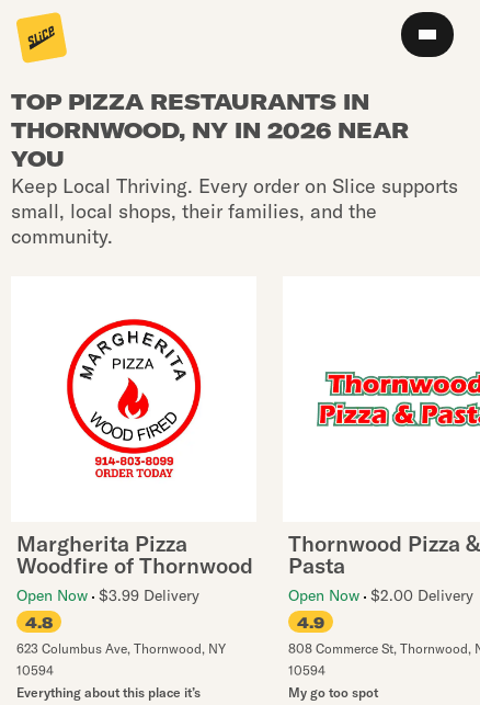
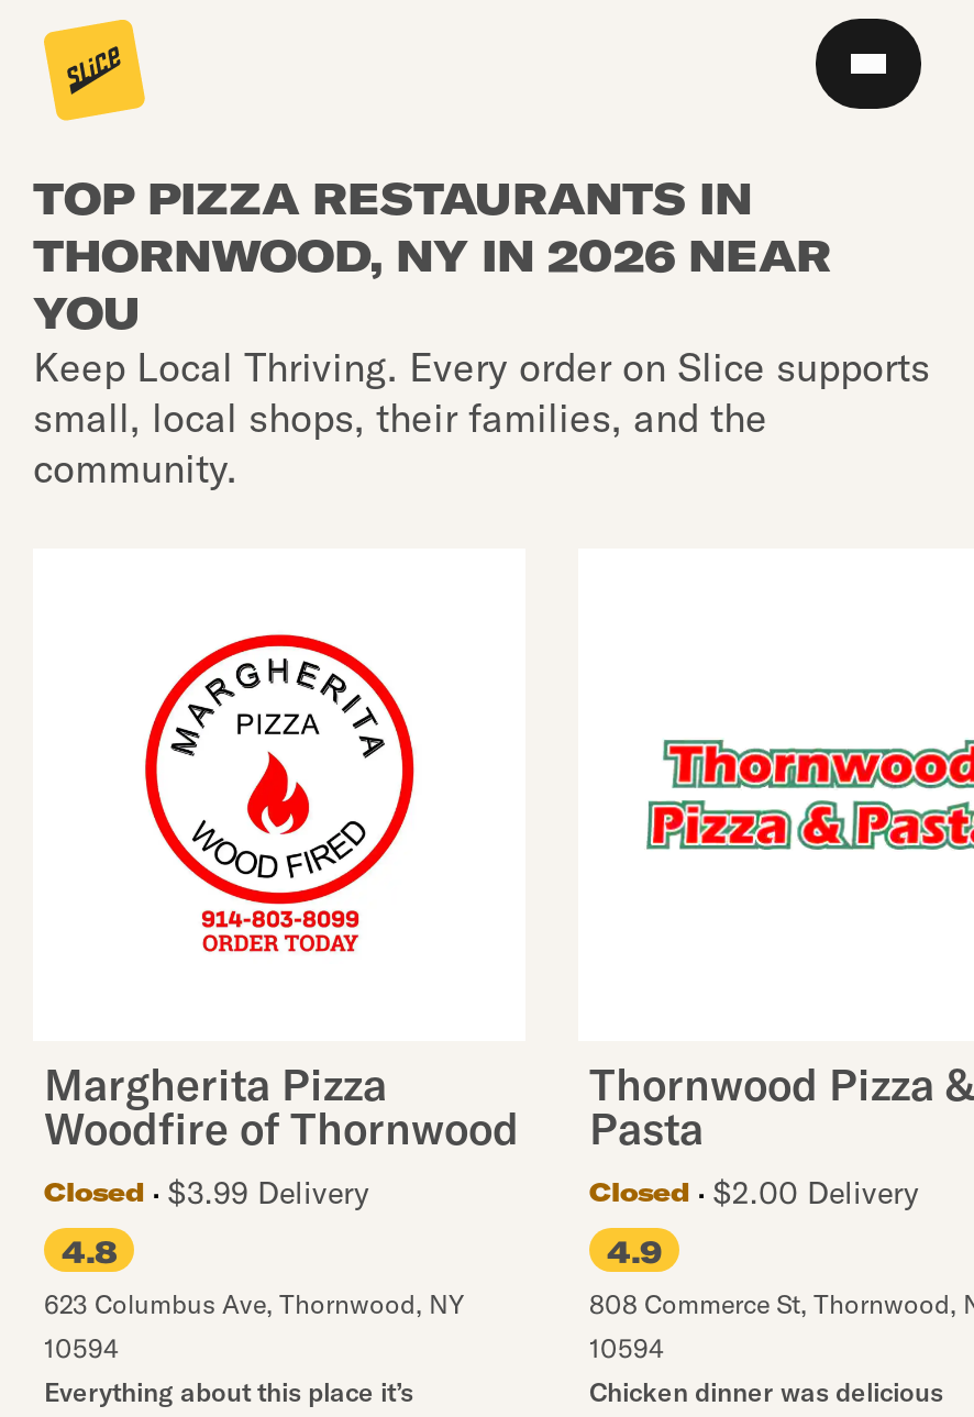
- Open Now $3.99 Delivery
+ Closed
+ $3.99 Delivery

- Open Now $2.00 Delivery
+ Closed
+ $2.00 Delivery

- My go too spot
+ Chicken dinner was delicious
